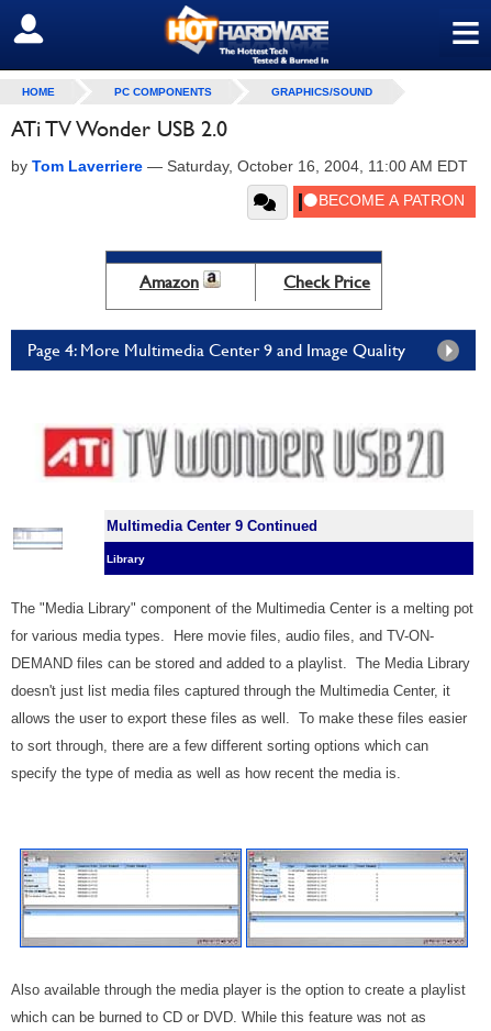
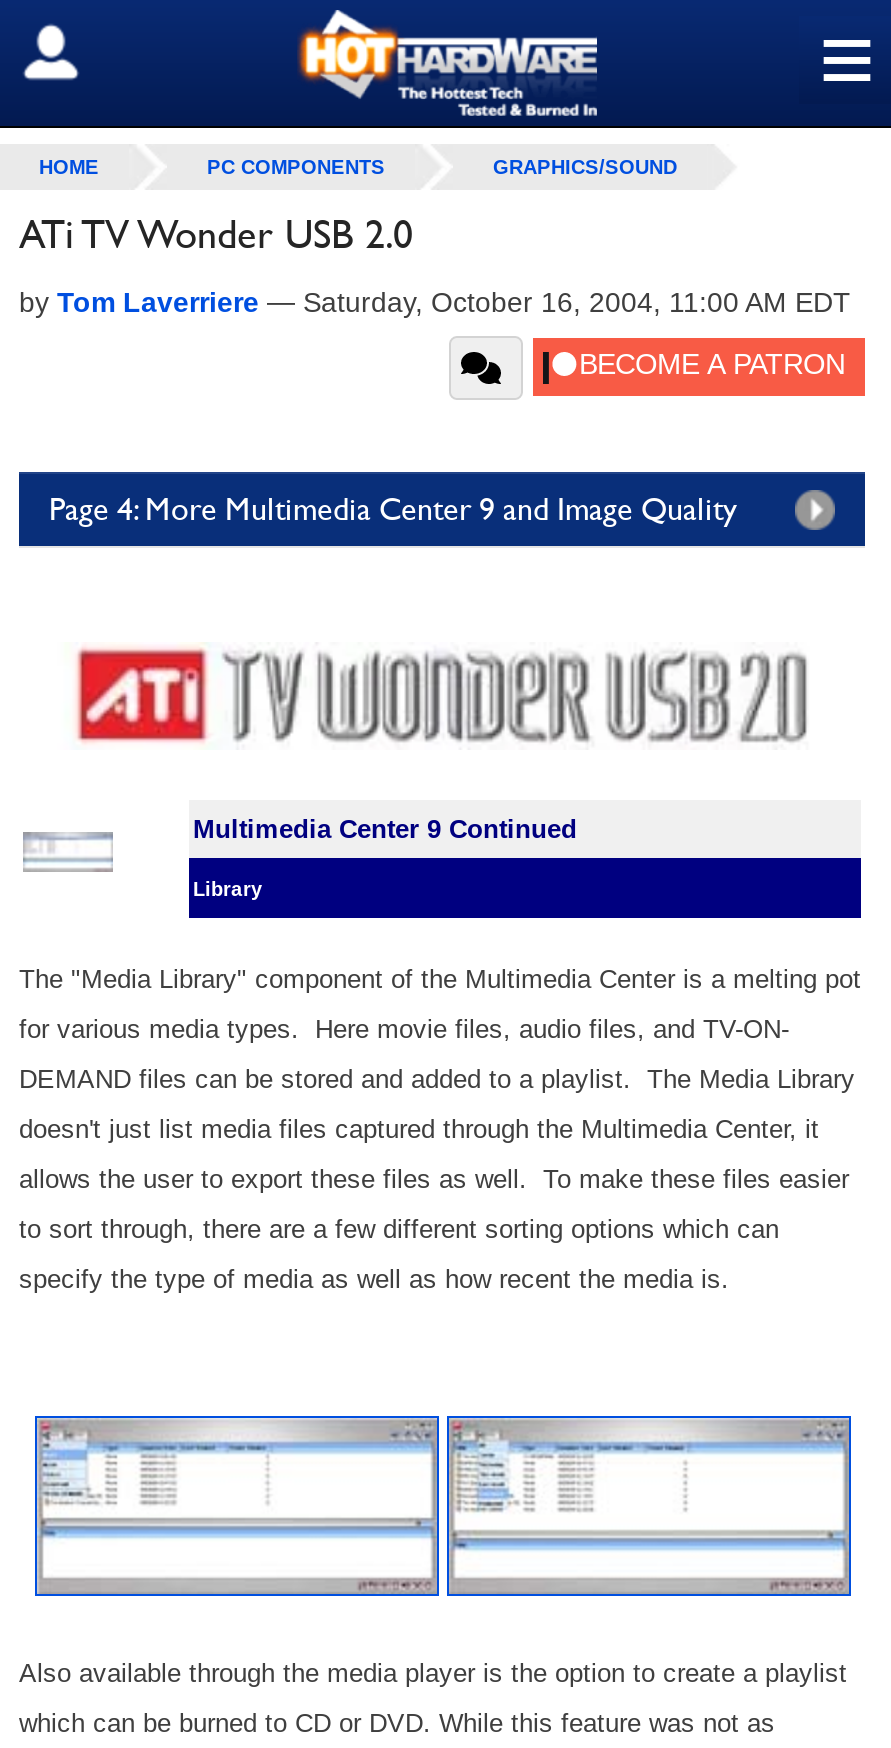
- Amazon
- Check Price
